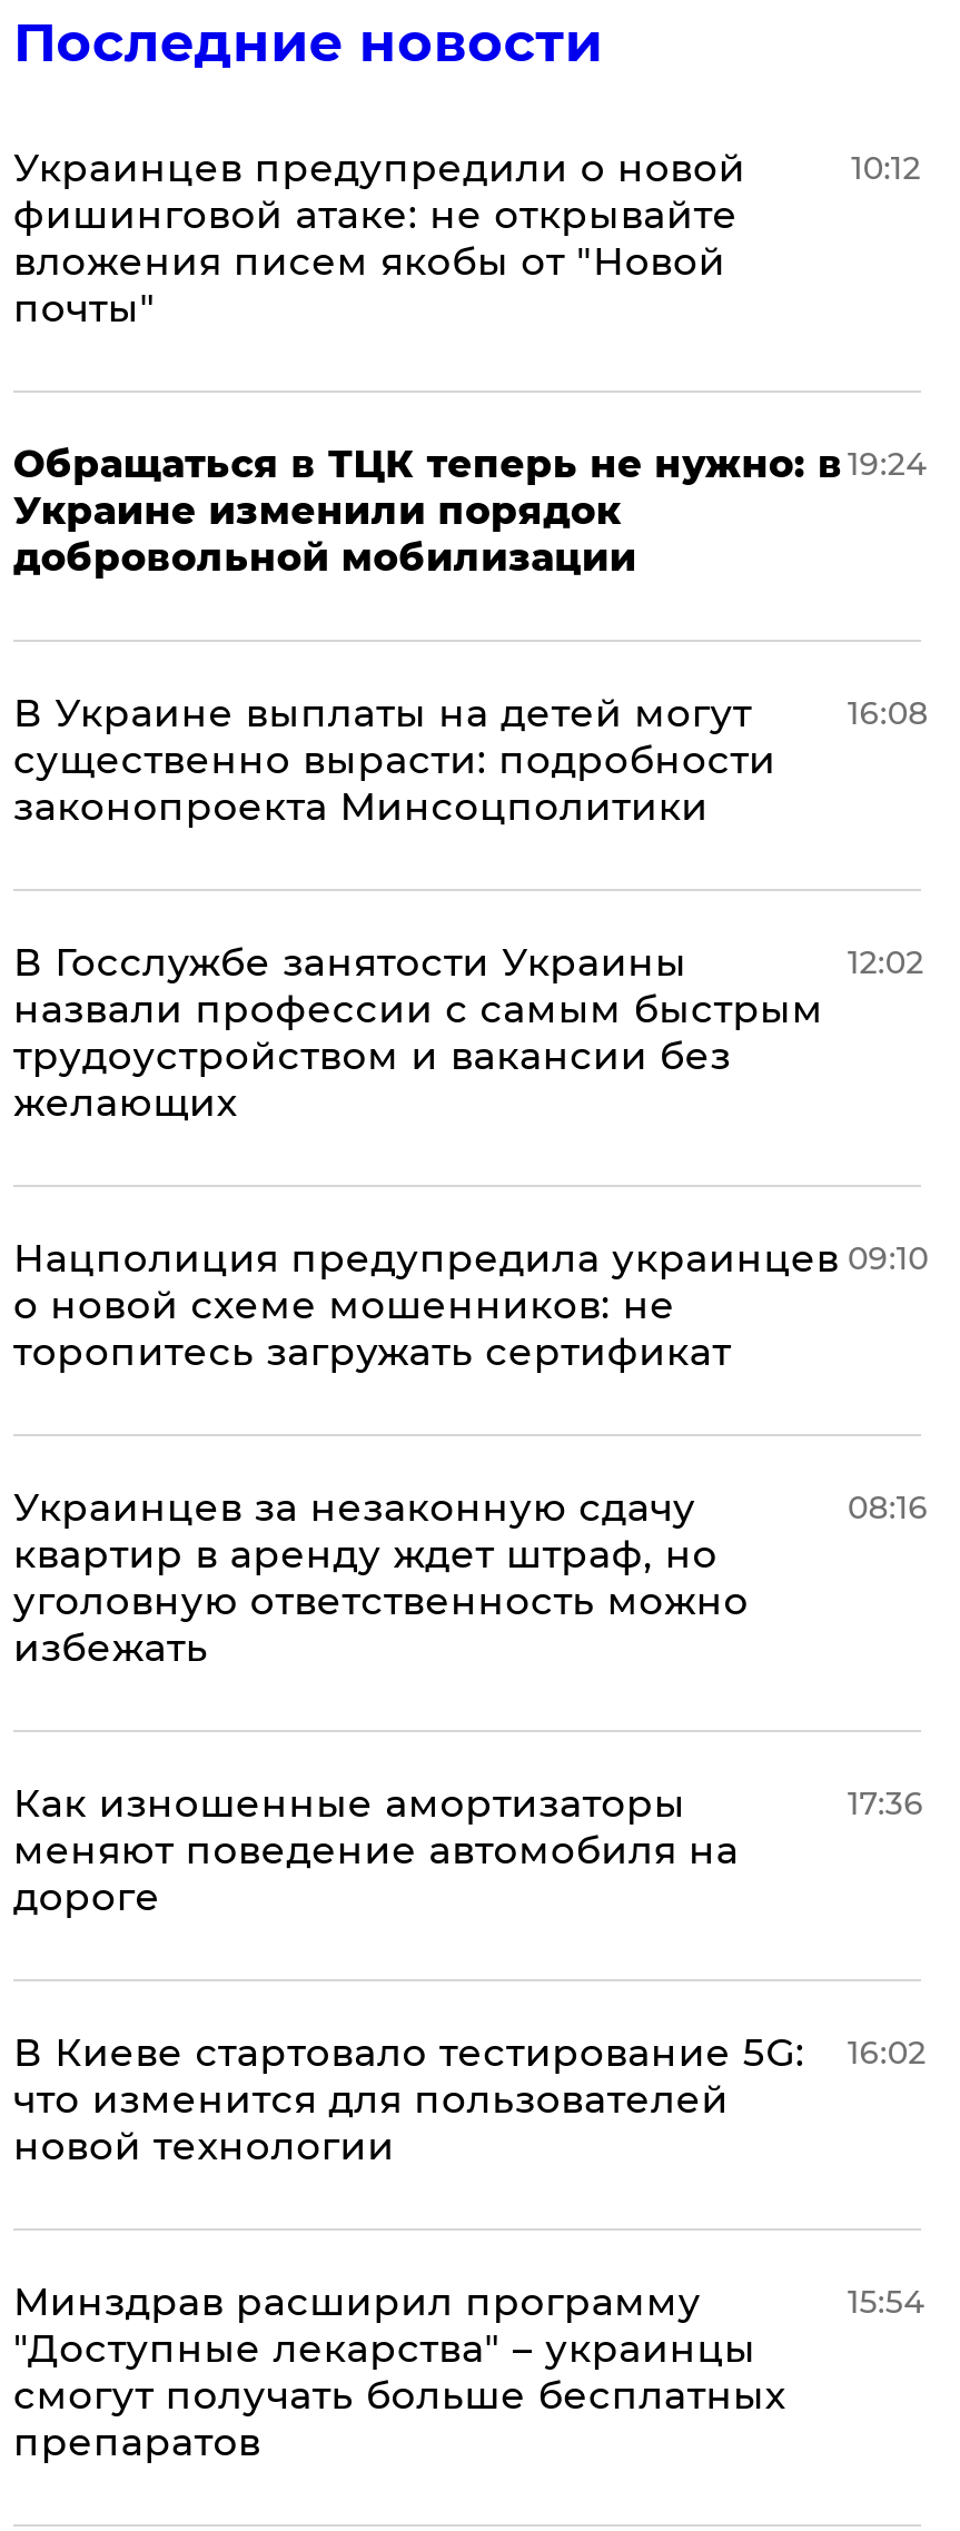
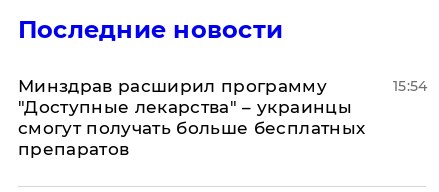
- Украинцев предупредили о новой
- фишинговой атаке: не открывайте
- вложения писем якобы от "Новой
- почты"

- 10:12

- Обращаться в ТЦК теперь не нужно: в
- Украине изменили порядок
- добровольной мобилизации

- 19:24

- В Украине выплаты на детей могут
- существенно вырасти: подробности
- законопроекта Минсоцполитики

- 16:08

- В Госслужбе занятости Украины
- назвали профессии с самым быстрым
- трудоустройством и вакансии без
- желающих

- 12:02

- Нацполиция предупредила украинцев
- о новой схеме мошенников: не
- торопитесь загружать сертификат

- 09:10

- Украинцев за незаконную сдачу
- квартир в аренду ждет штраф, но
- уголовную ответственность можно
- избежать

- 08:16

- Как изношенные амортизаторы
- меняют поведение автомобиля на
- дороге

- 17:36

- В Киеве стартовало тестирование 5G:
- что изменится для пользователей
- новой технологии

- 16:02
